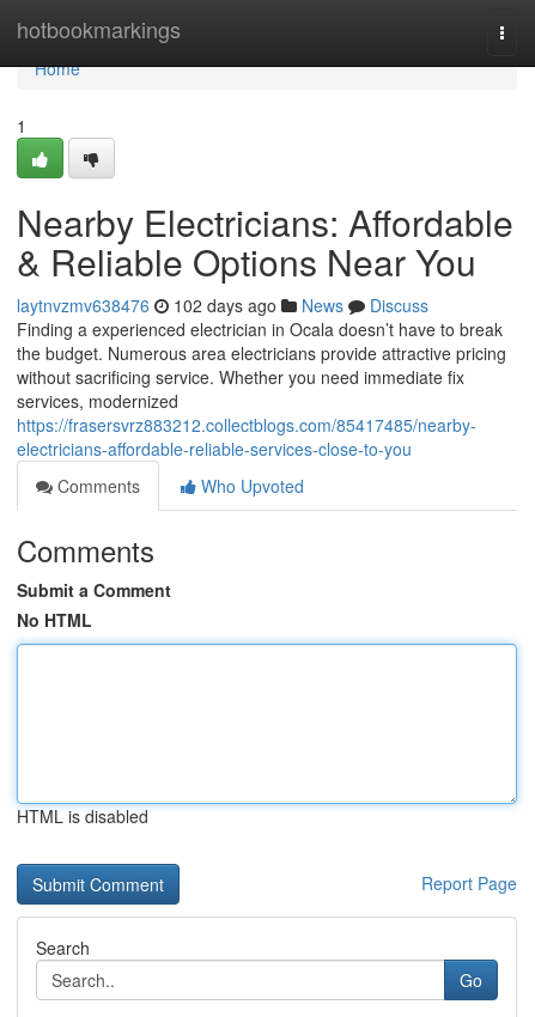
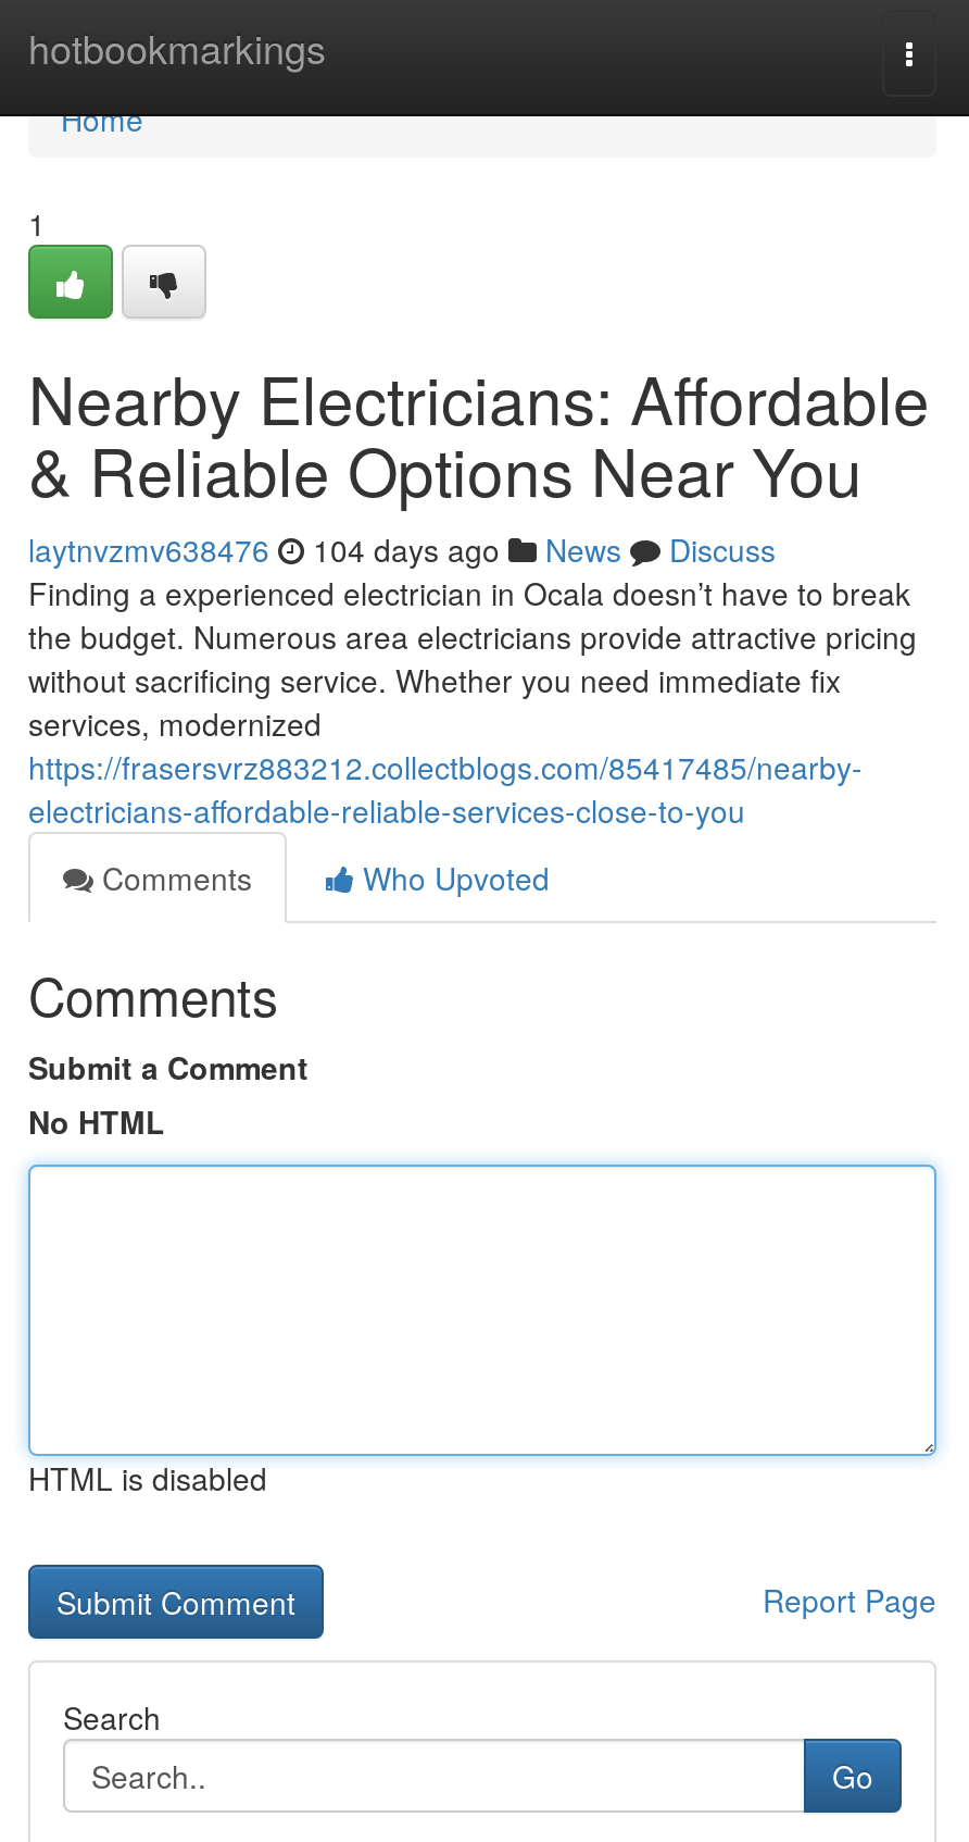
- laytnvzmv638476 102 days ago News Discuss
+ laytnvzmv638476 104 days ago News Discuss
